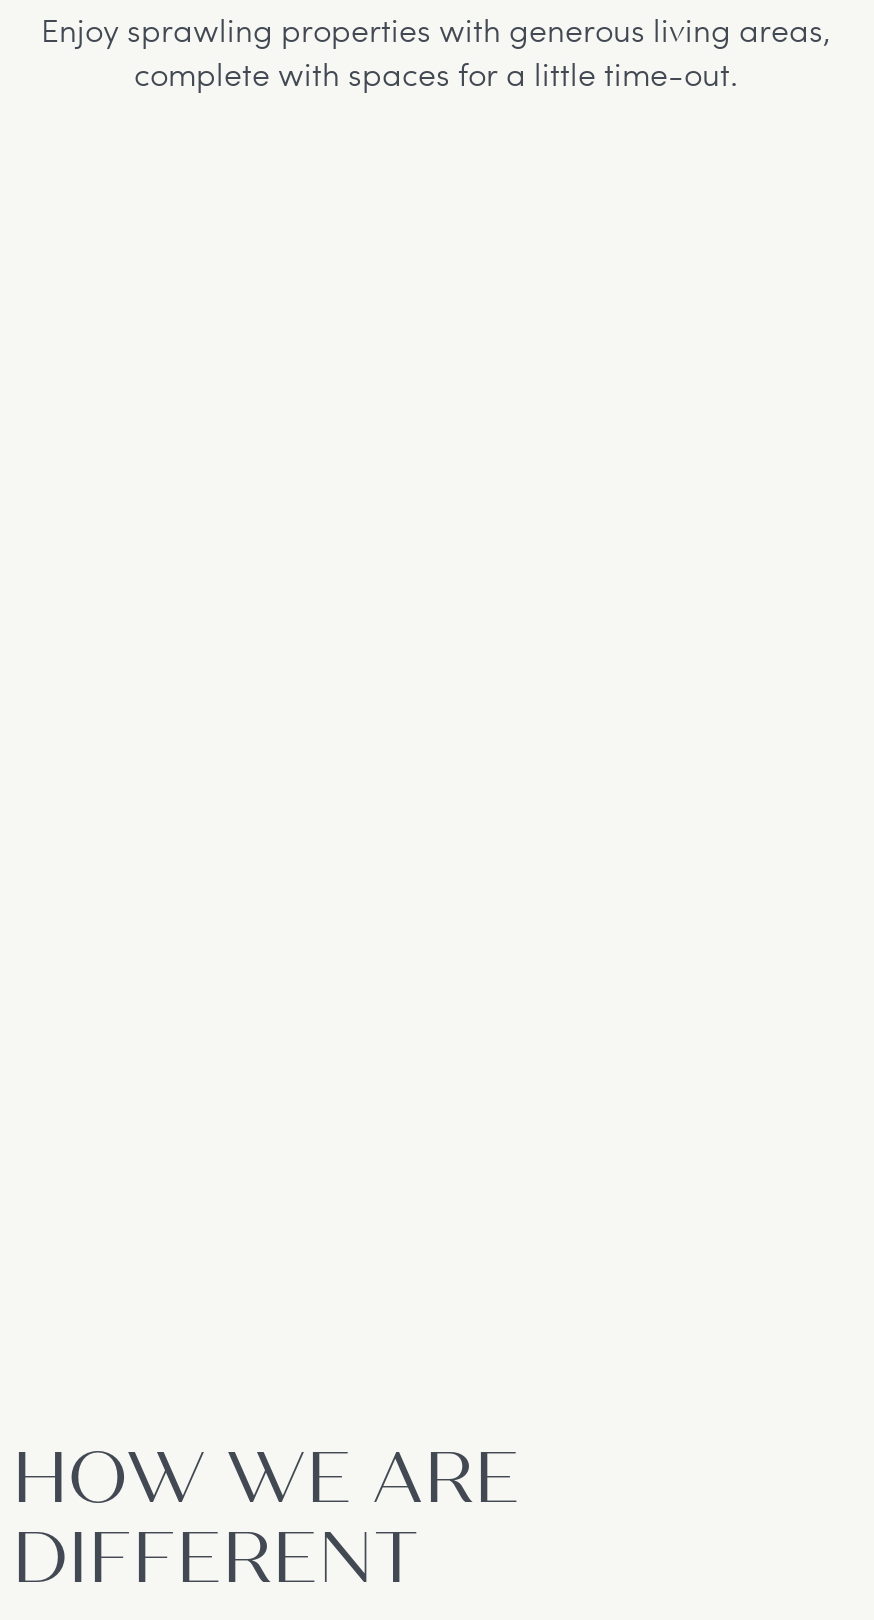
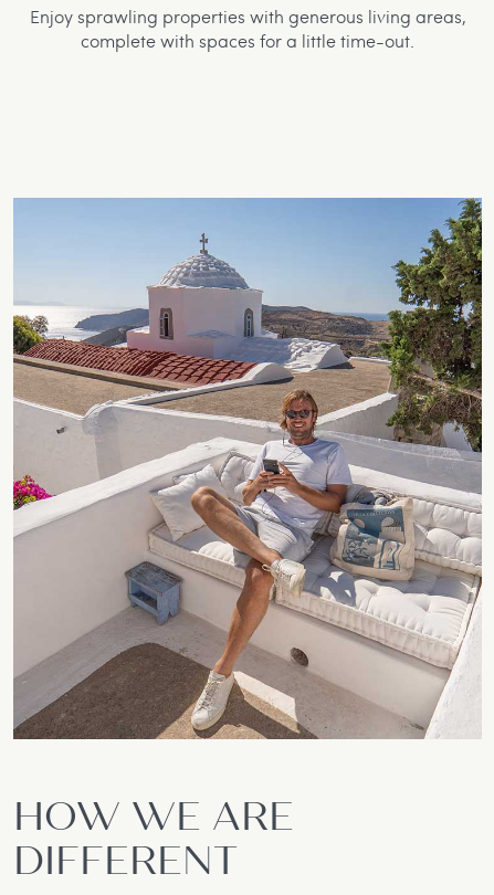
+ [image]
